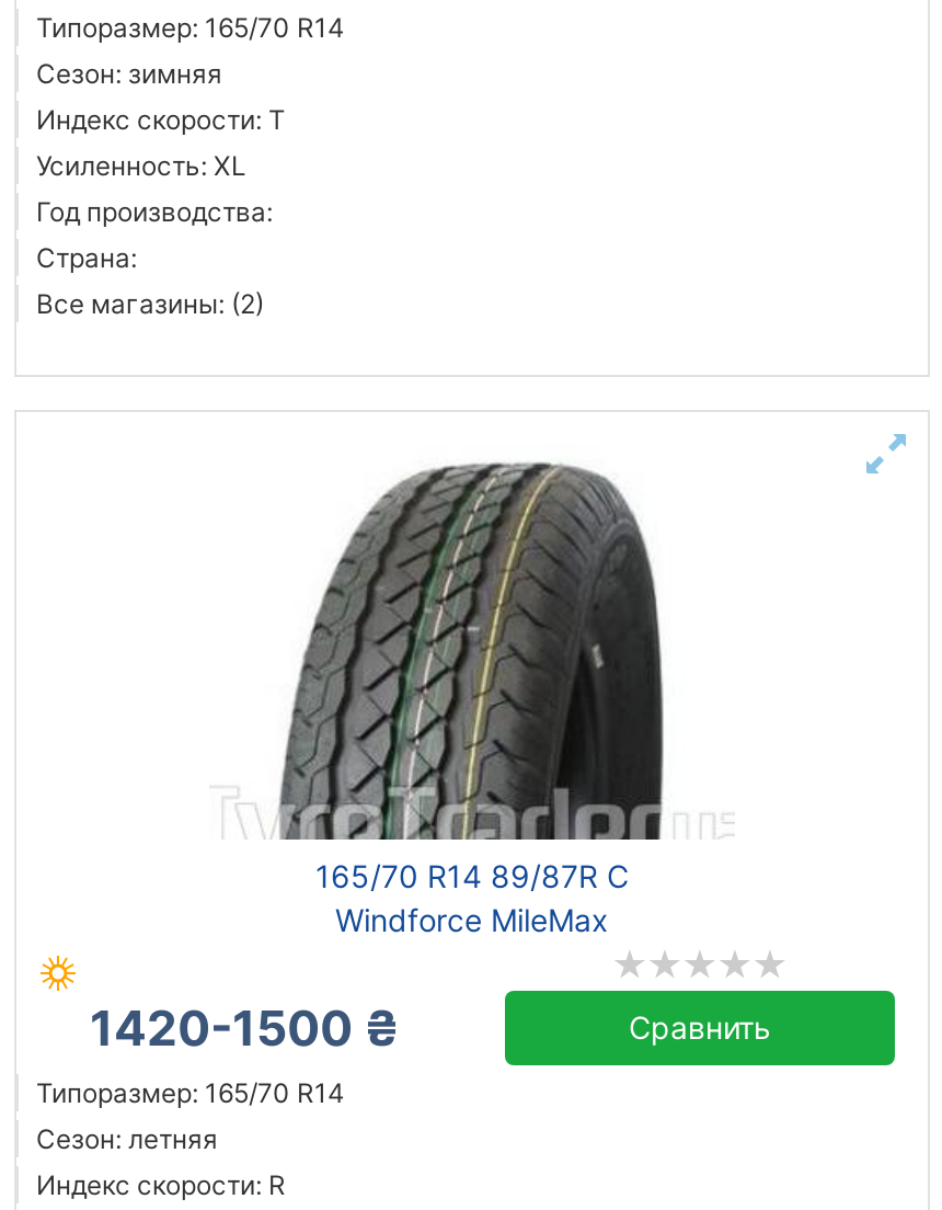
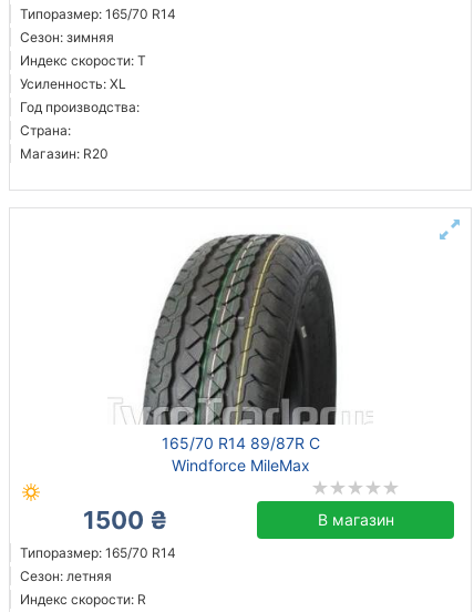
- Все магазины: (2)
+ Магазин: R20

- 1420-1500 ₴
- Сравнить
+ 1500 ₴
+ В магазин
